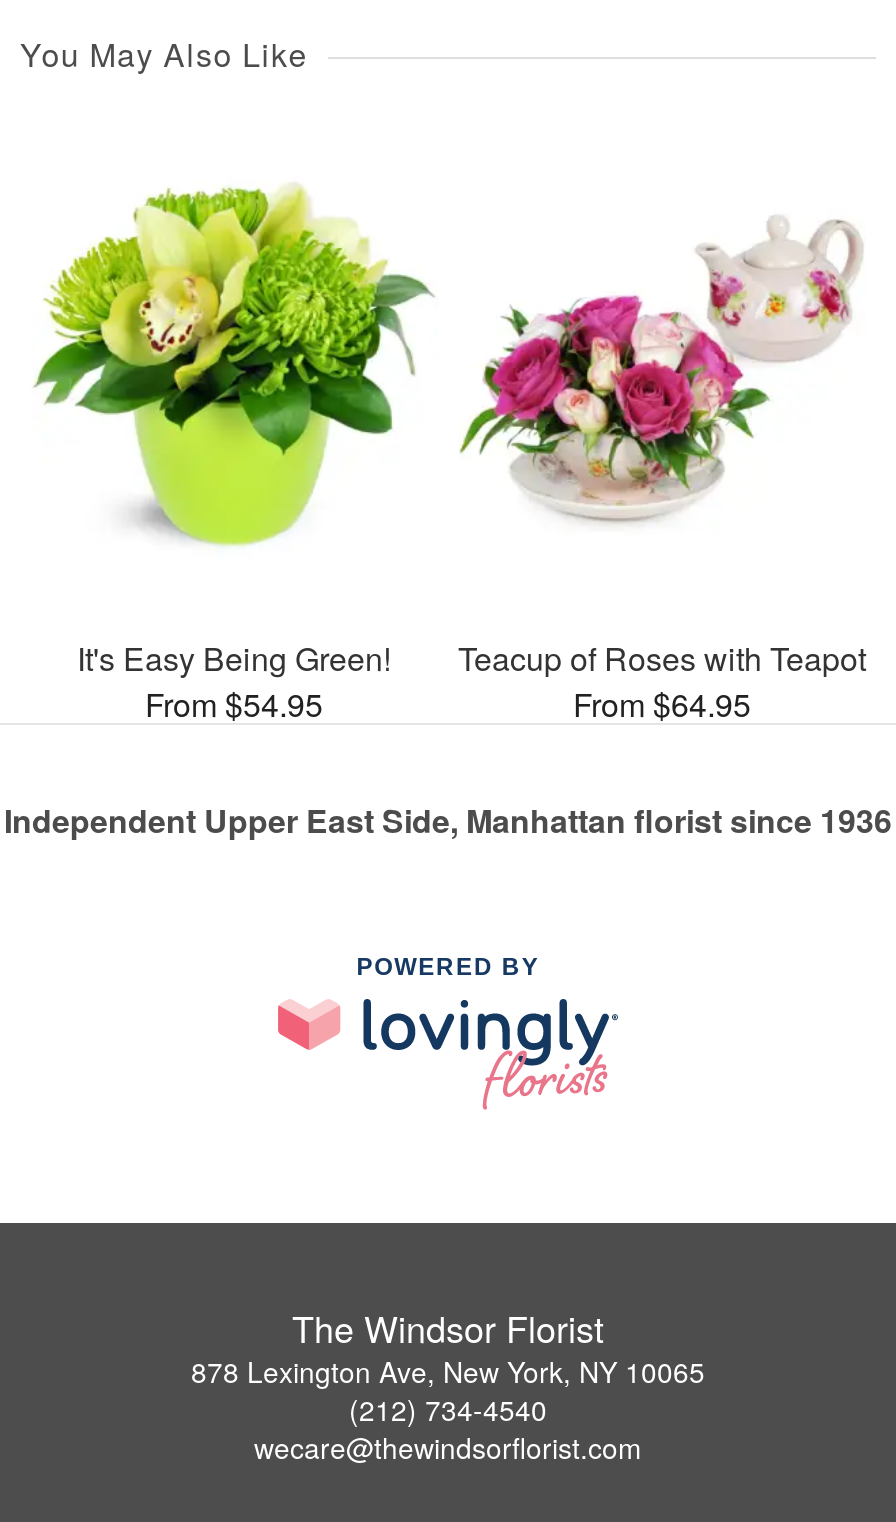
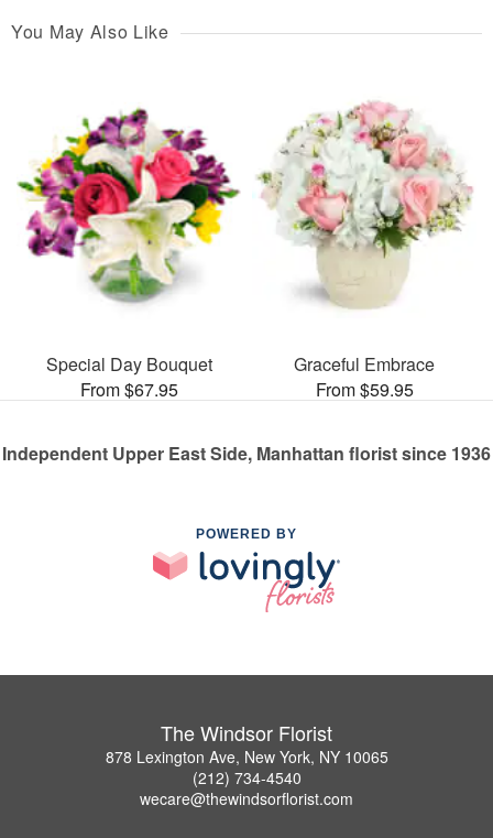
- [image]
+ [image]

- [image]
- Teacup of Roses with Teapot
- From $64.95
+ [image]
+ Graceful Embrace
+ From $59.95

- It's Easy Being Green!
- From $54.95
+ Special Day Bouquet
+ From $67.95
